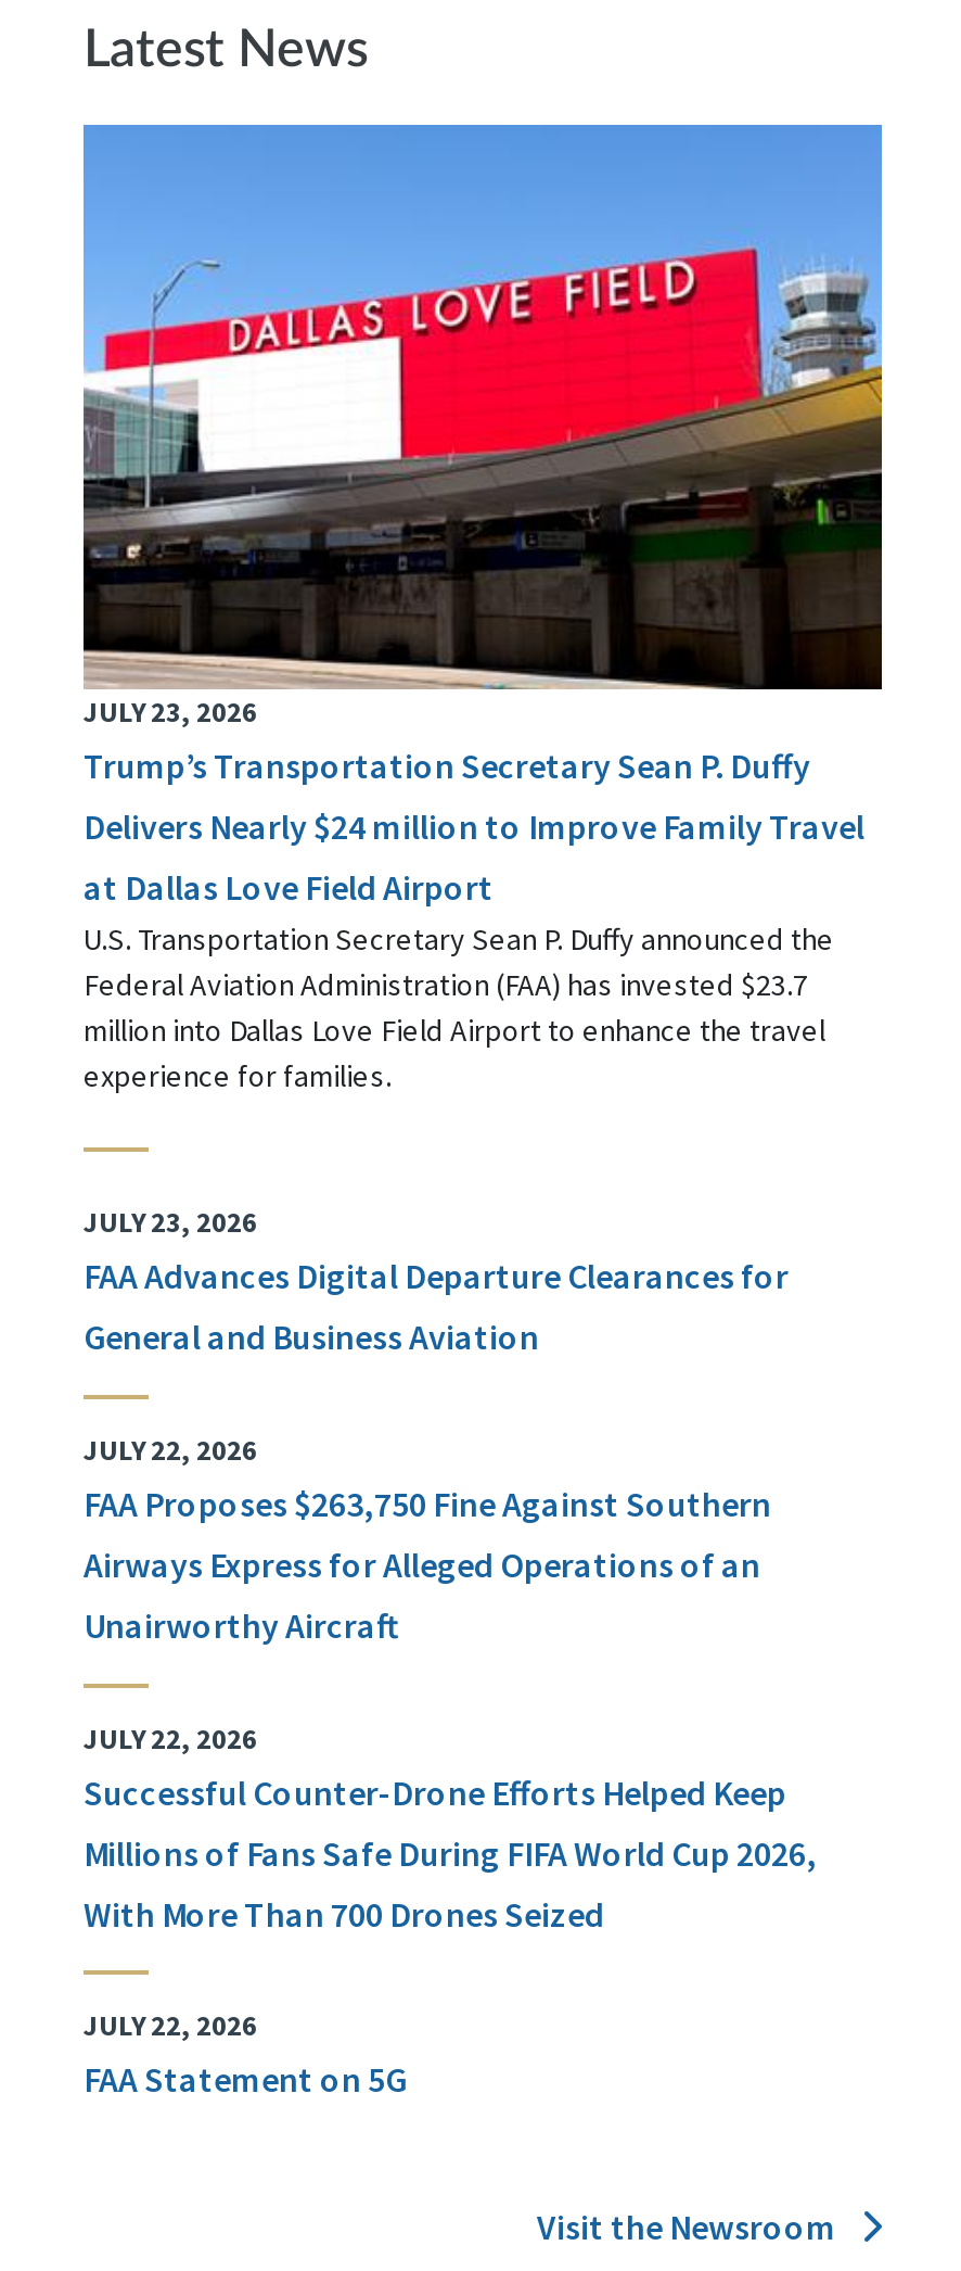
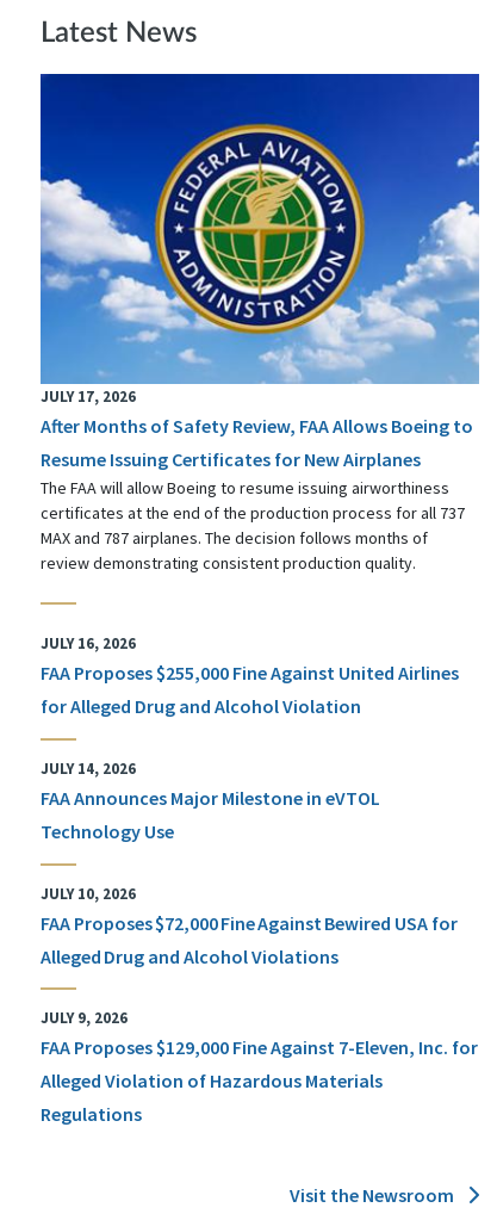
- [image]
- JULY 23, 2026
- Trump’s Transportation Secretary Sean P. Duffy
- Delivers Nearly $24 million to Improve Family Travel
- at Dallas Love Field Airport
- U.S. Transportation Secretary Sean P. Duffy announced the
- Federal Aviation Administration (FAA) has invested $23.7
- million into Dallas Love Field Airport to enhance the travel
- experience for families.
+ [image]
+ JULY 17, 2026
+ After Months of Safety Review, FAA Allows Boeing to
+ Resume Issuing Certificates for New Airplanes
+ The FAA will allow Boeing to resume issuing airworthiness
+ certificates at the end of the production process for all 737
+ MAX and 787 airplanes. The decision follows months of
+ review demonstrating consistent production quality.

- JULY 23, 2026
- FAA Advances Digital Departure Clearances for
- General and Business Aviation
+ JULY 16, 2026
+ FAA Proposes $255,000 Fine Against United Airlines
+ for Alleged Drug and Alcohol Violation

- JULY 22, 2026
- FAA Proposes $263,750 Fine Against Southern
- Airways Express for Alleged Operations of an
- Unairworthy Aircraft
+ JULY 14, 2026
+ FAA Announces Major Milestone in eVTOL
+ Technology Use

- JULY 22, 2026
- Successful Counter-Drone Efforts Helped Keep
- Millions of Fans Safe During FIFA World Cup 2026,
- With More Than 700 Drones Seized
+ JULY 10, 2026
+ FAA Proposes $72,000 Fine Against Bewired USA for
+ Alleged Drug and Alcohol Violations

- JULY 22, 2026
- FAA Statement on 5G
+ JULY 9, 2026
+ FAA Proposes $129,000 Fine Against 7-Eleven, Inc. for
+ Alleged Violation of Hazardous Materials
+ Regulations
